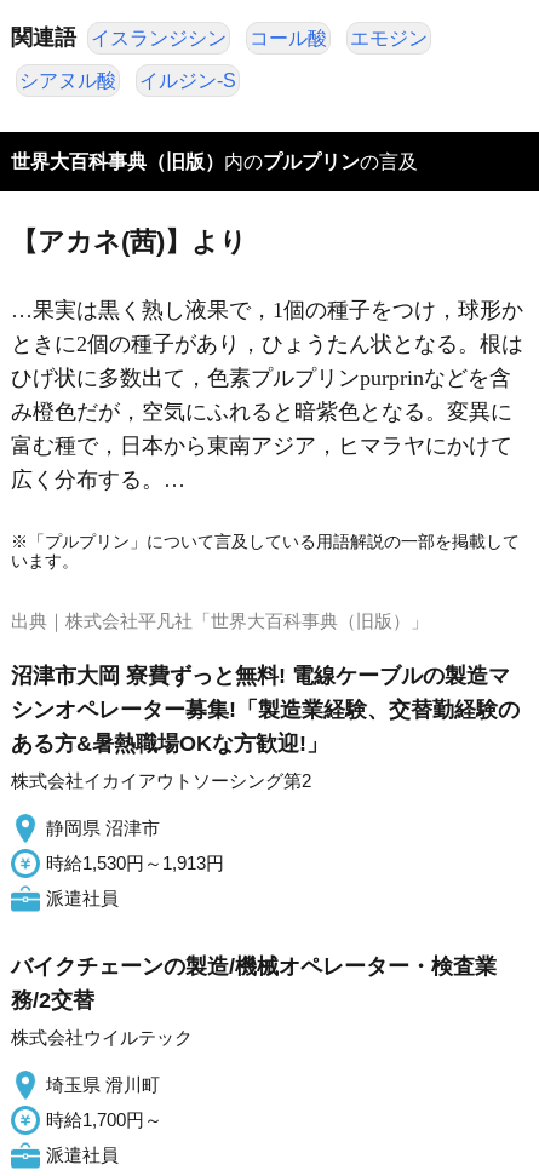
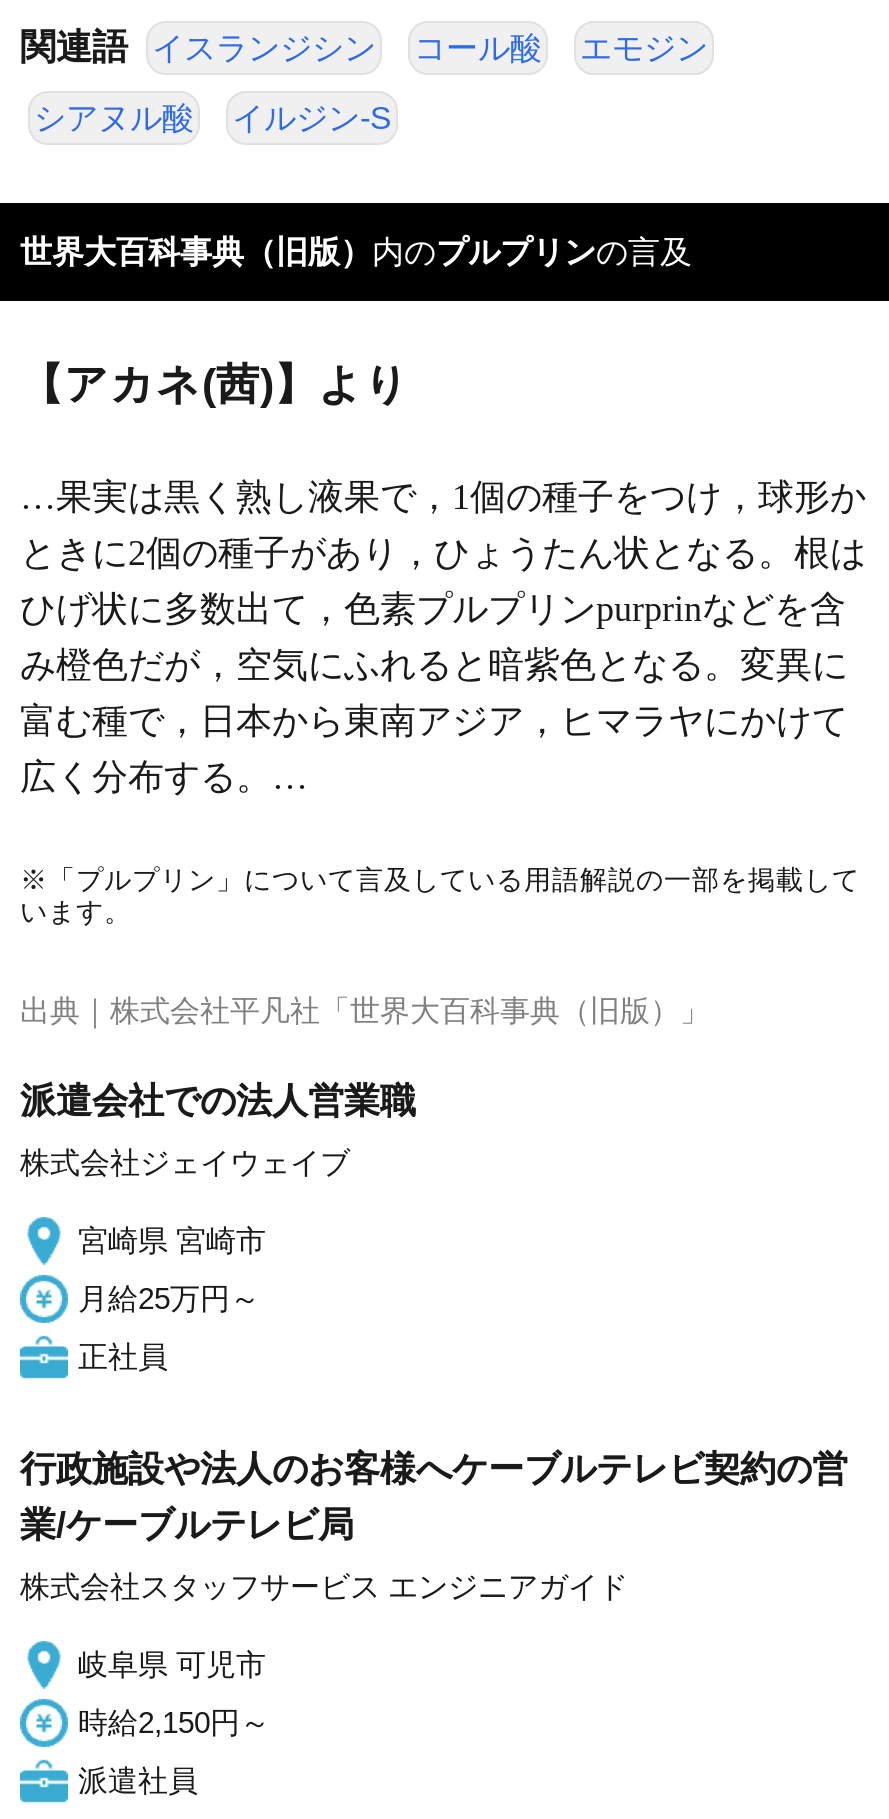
- 沼津市大岡 寮費ずっと無料! 電線ケーブルの製造マ
- シンオペレーター募集!「製造業経験、交替勤経験の
- ある方&暑熱職場OKな方歓迎!」
+ 派遣会社での法人営業職

- 株式会社イカイアウトソーシング第2
+ 株式会社ジェイウェイブ

- 静岡県 沼津市
+ 宮崎県 宮崎市

- 時給1,530円～1,913円
+ 月給25万円～

- 派遣社員
+ 正社員

- バイクチェーンの製造/機械オペレーター・検査業
- 務/2交替
+ 行政施設や法人のお客様へケーブルテレビ契約の営
+ 業/ケーブルテレビ局

- 株式会社ウイルテック
+ 株式会社スタッフサービス エンジニアガイド

- 埼玉県 滑川町
+ 岐阜県 可児市

- 時給1,700円～
+ 時給2,150円～
